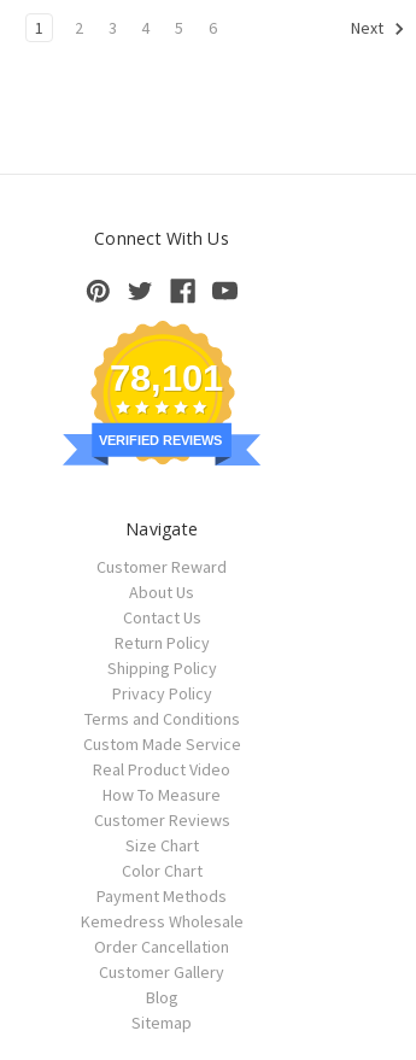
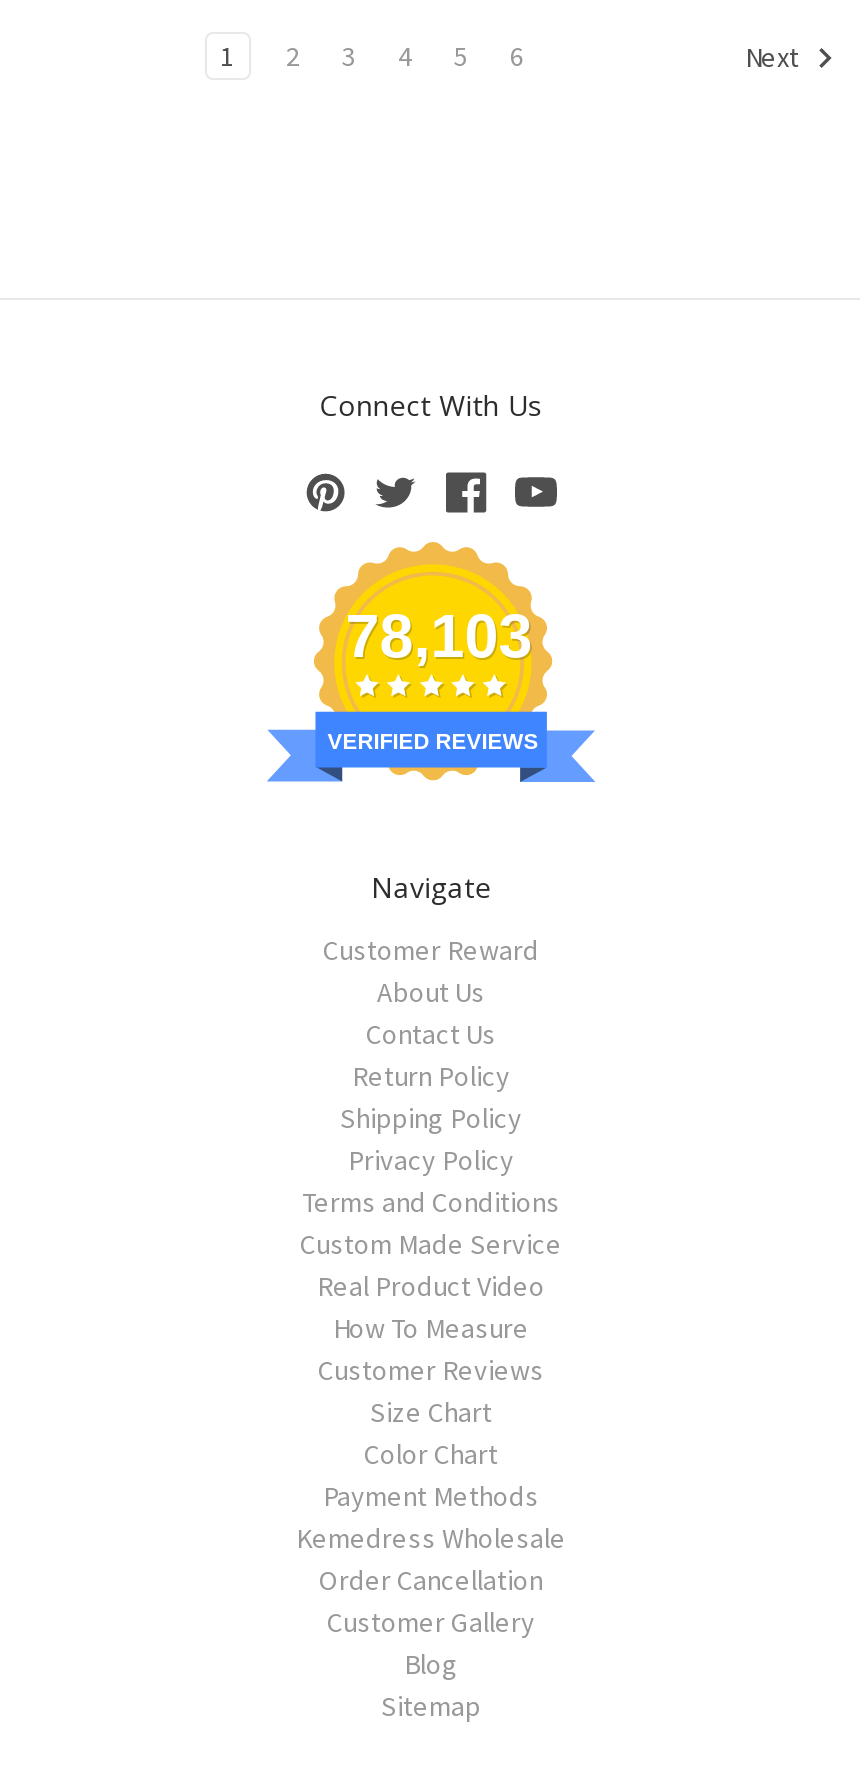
- 78,101
+ 78,103
